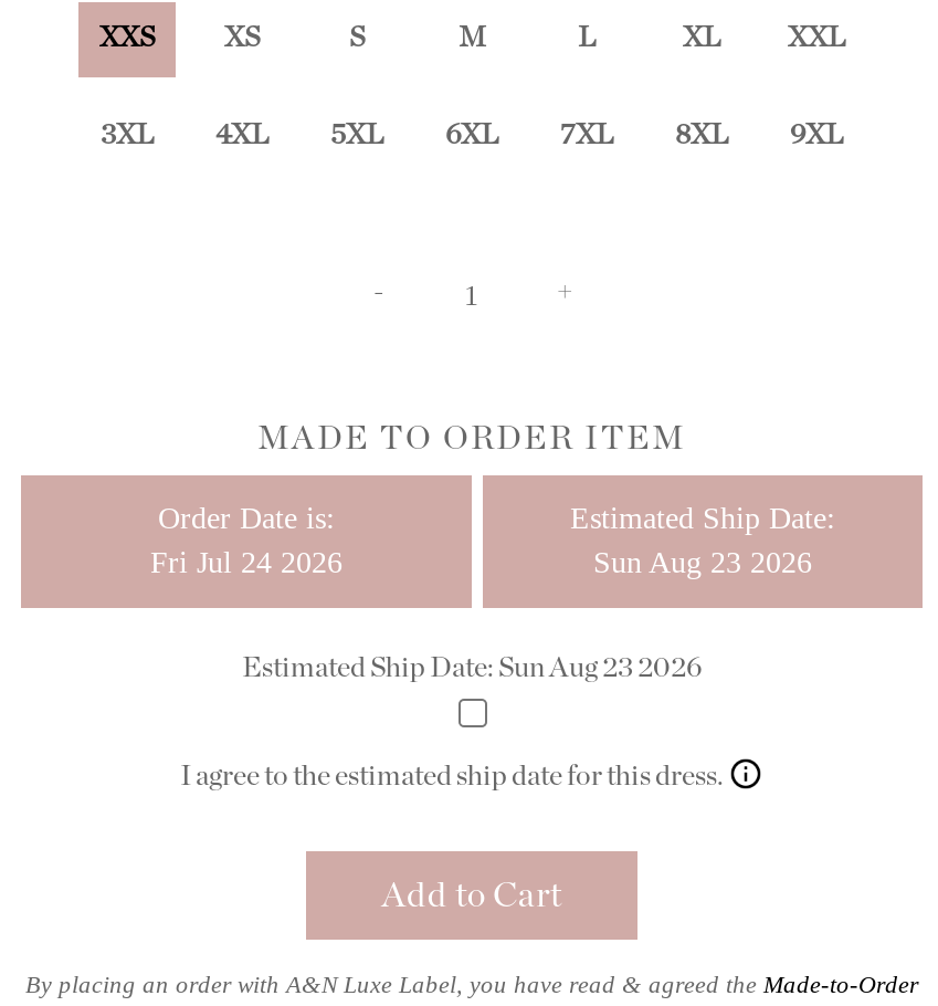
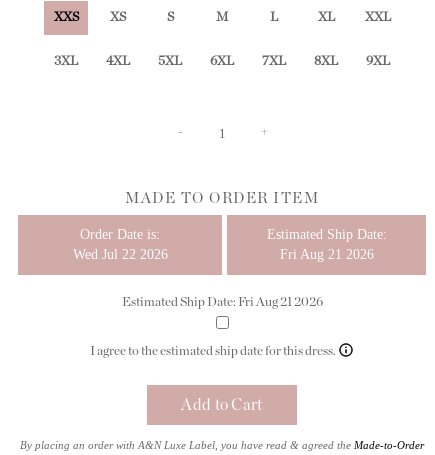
- Fri Jul 24 2026
+ Wed Jul 22 2026

- Sun Aug 23 2026
+ Fri Aug 21 2026

- Estimated Ship Date: Sun Aug 23 2026
+ Estimated Ship Date: Fri Aug 21 2026
